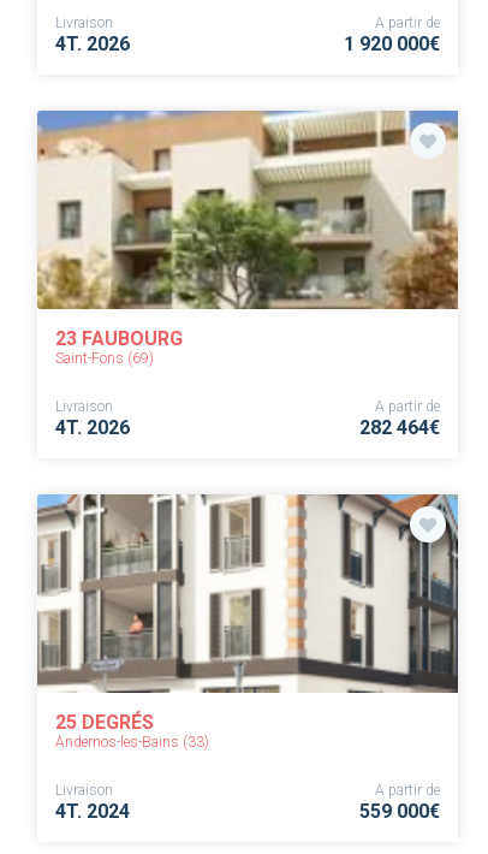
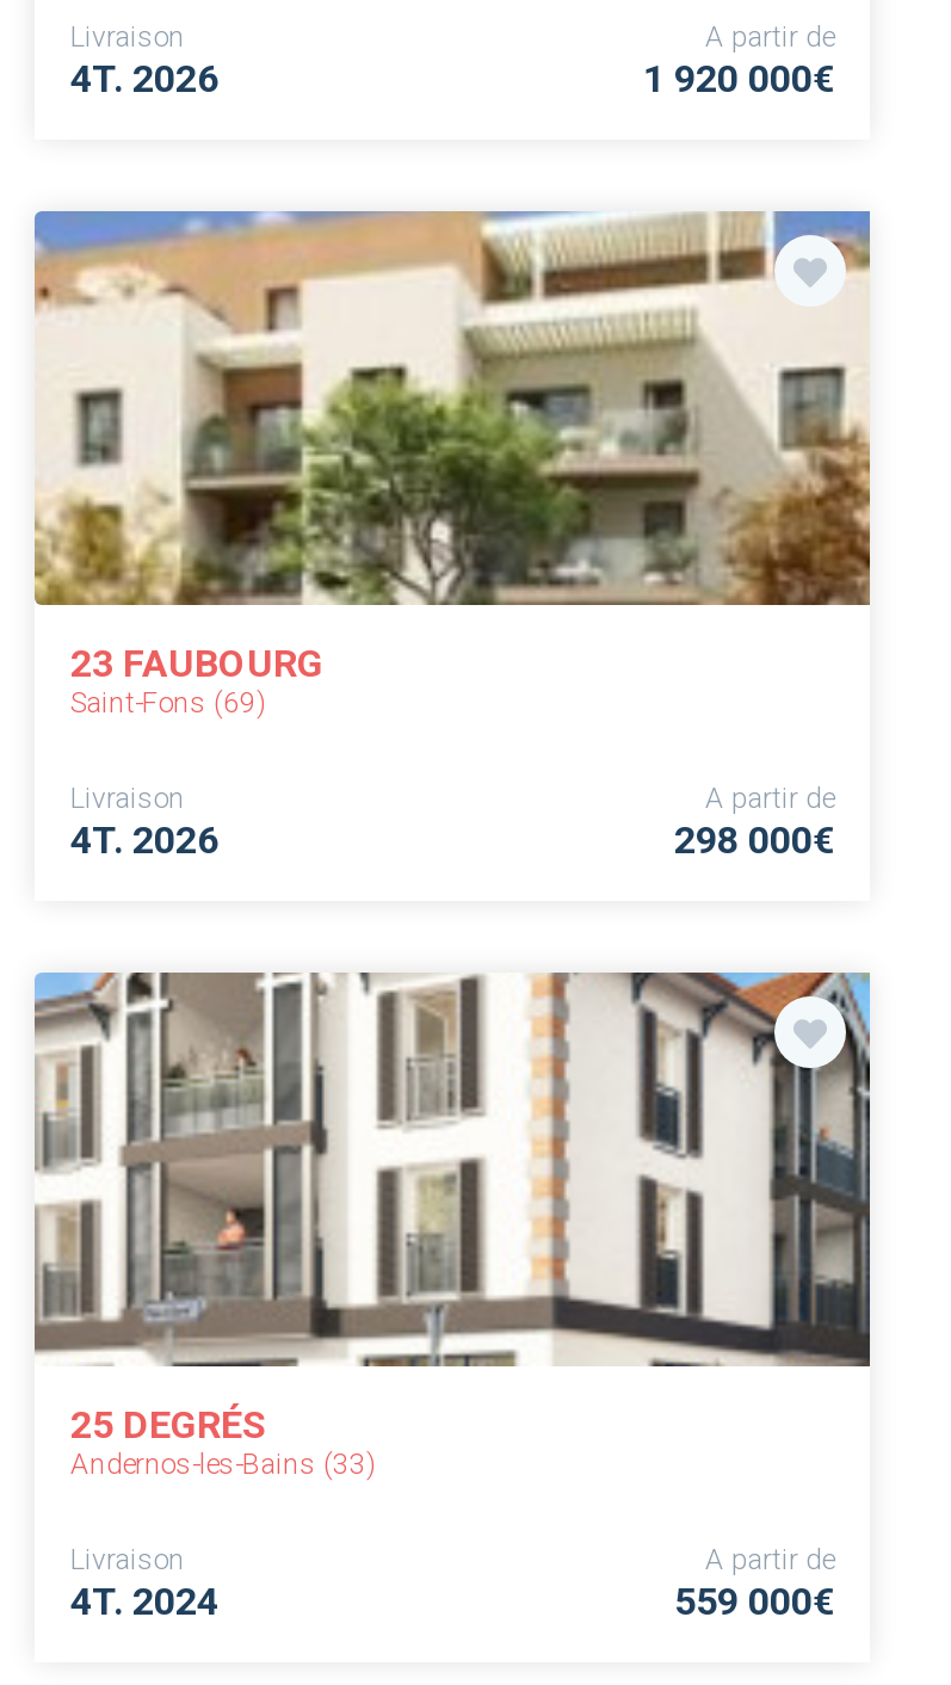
- 282 464€
+ 298 000€
